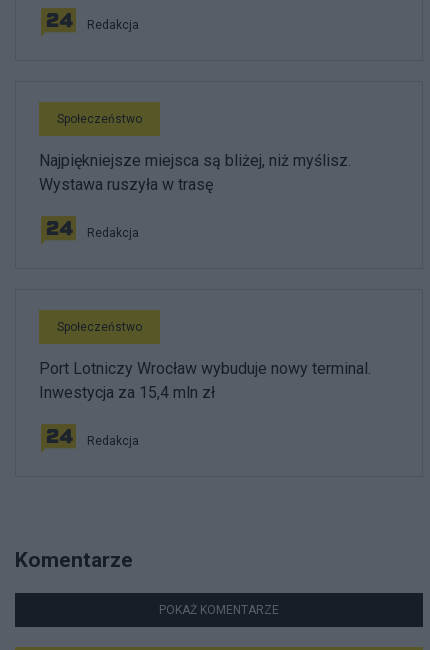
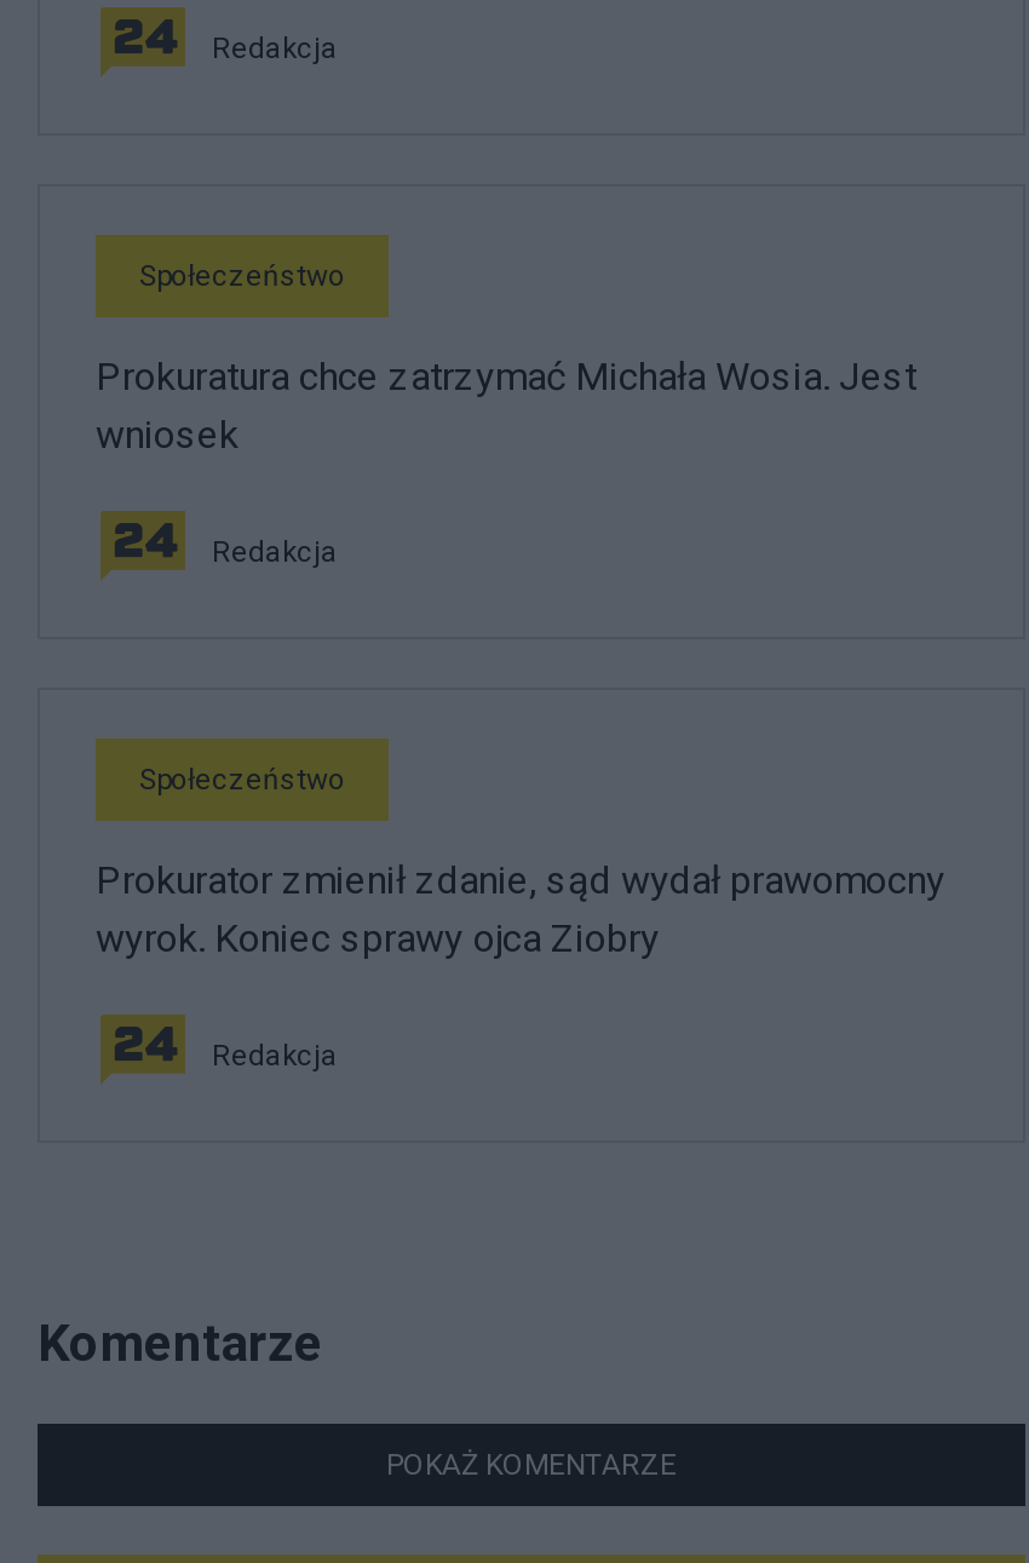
- Najpiękniejsze miejsca są bliżej, niż myślisz.
- Wystawa ruszyła w trasę
+ Prokuratura chce zatrzymać Michała Wosia. Jest
+ wniosek

- Port Lotniczy Wrocław wybuduje nowy terminal.
- Inwestycja za 15,4 mln zł
+ Prokurator zmienił zdanie, sąd wydał prawomocny
+ wyrok. Koniec sprawy ojca Ziobry
